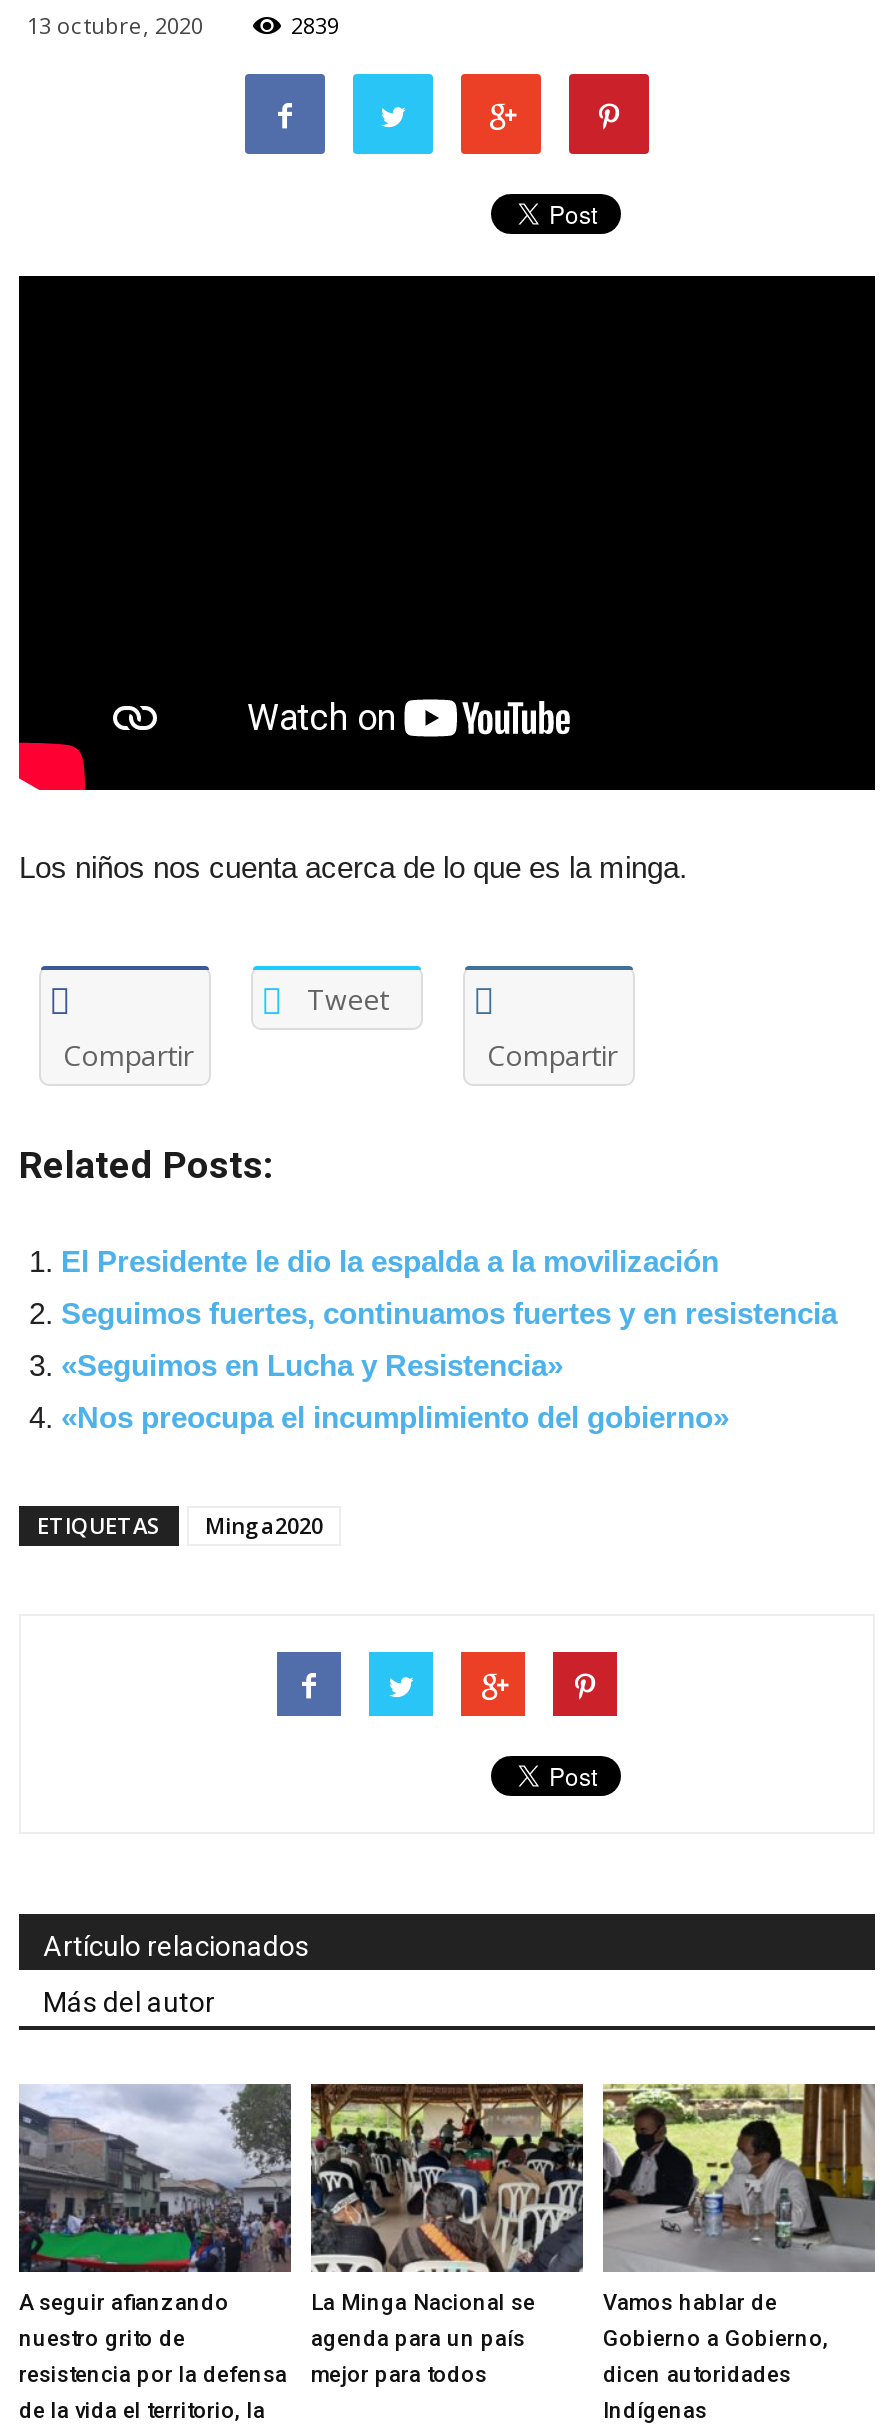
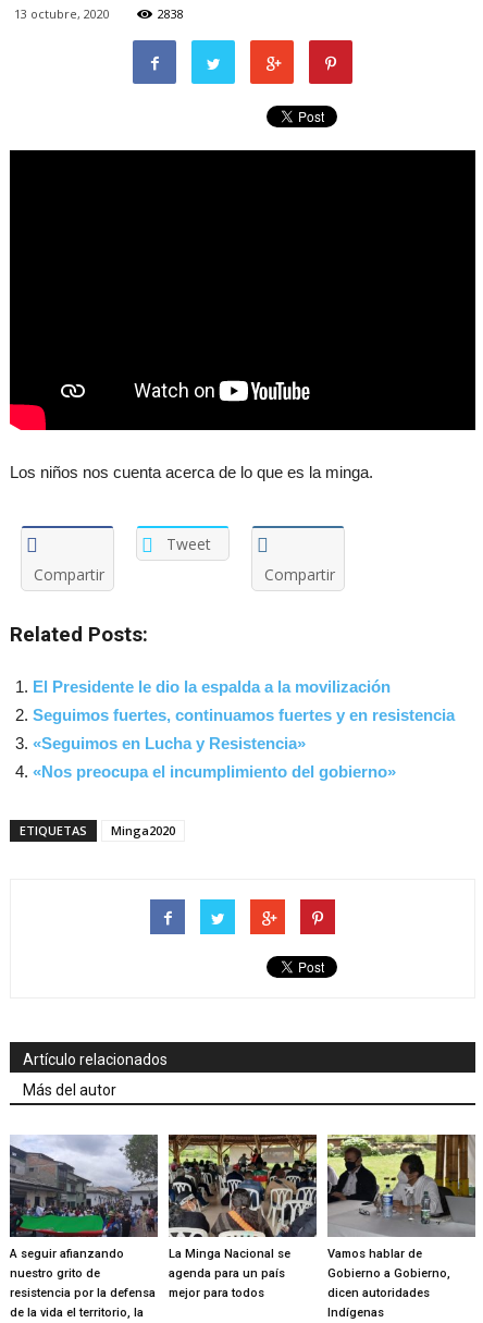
- 2839
+ 2838
